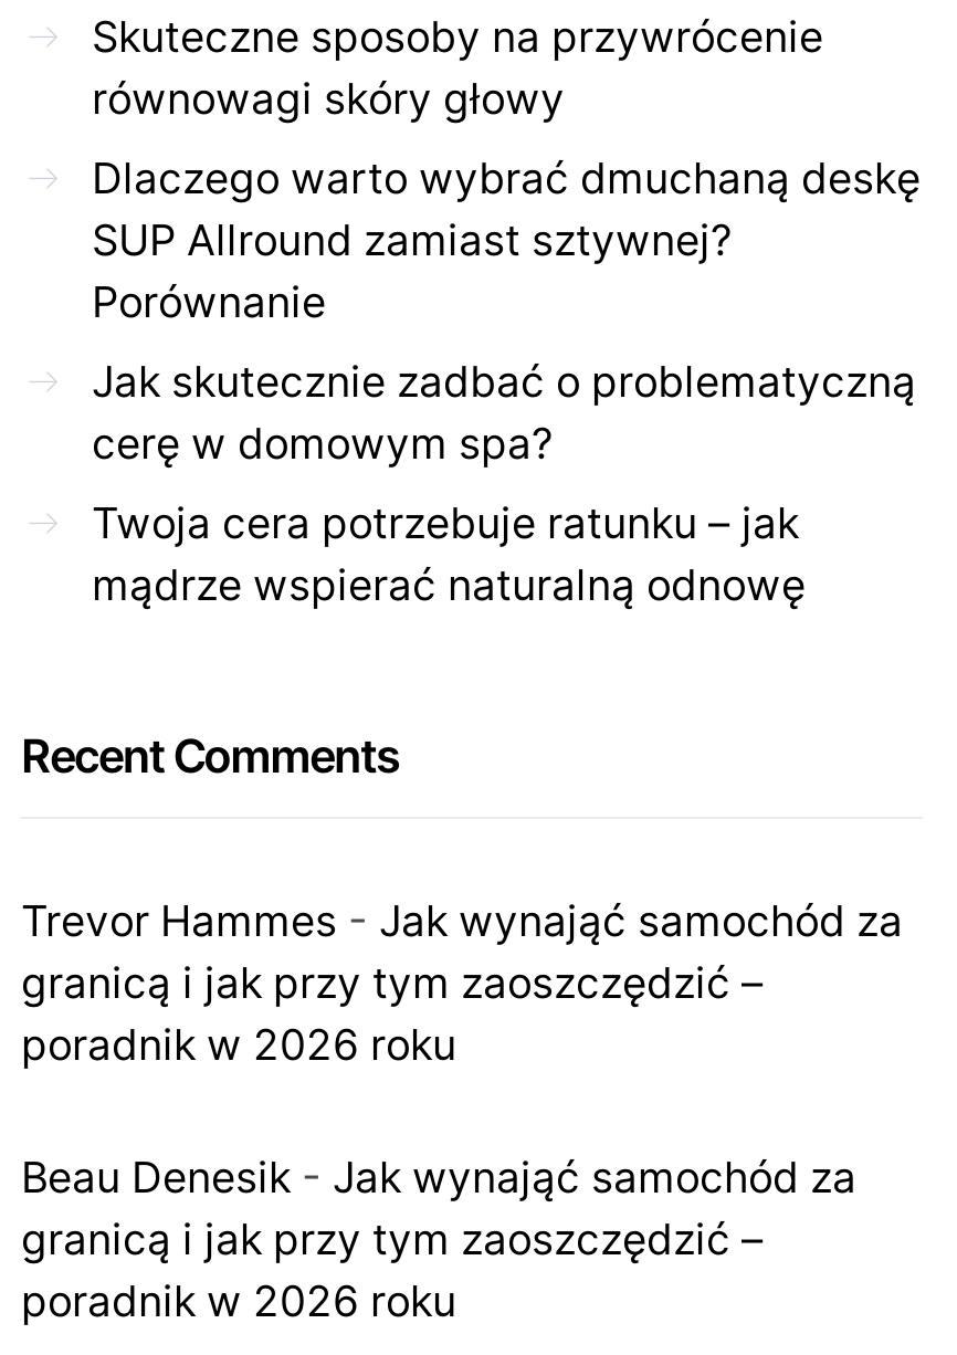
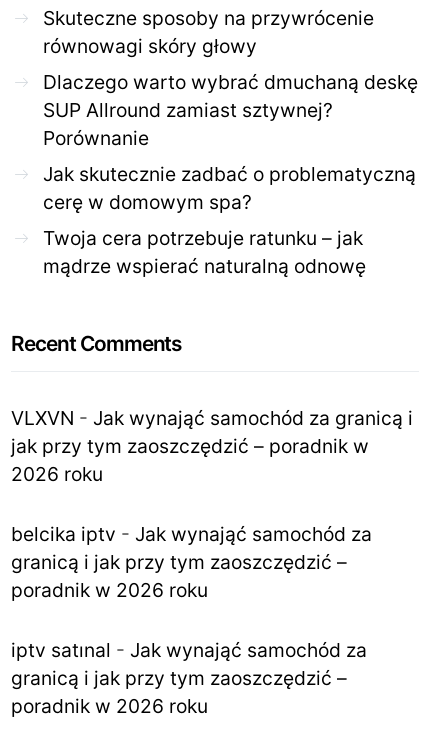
- Trevor Hammes - Jak wynająć samochód za
+ VLXVN - Jak wynająć samochód za granicą i
+ jak przy tym zaoszczędzić – poradnik w
+ 2026 roku
+ belcika iptv - Jak wynająć samochód za

- Beau Denesik - Jak wynająć samochód za
+ iptv satınal - Jak wynająć samochód za
